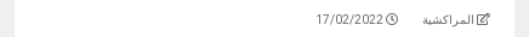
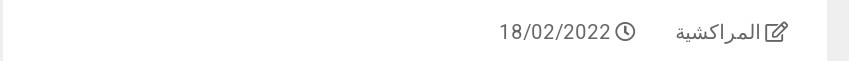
- 17/02/2022
+ 18/02/2022
